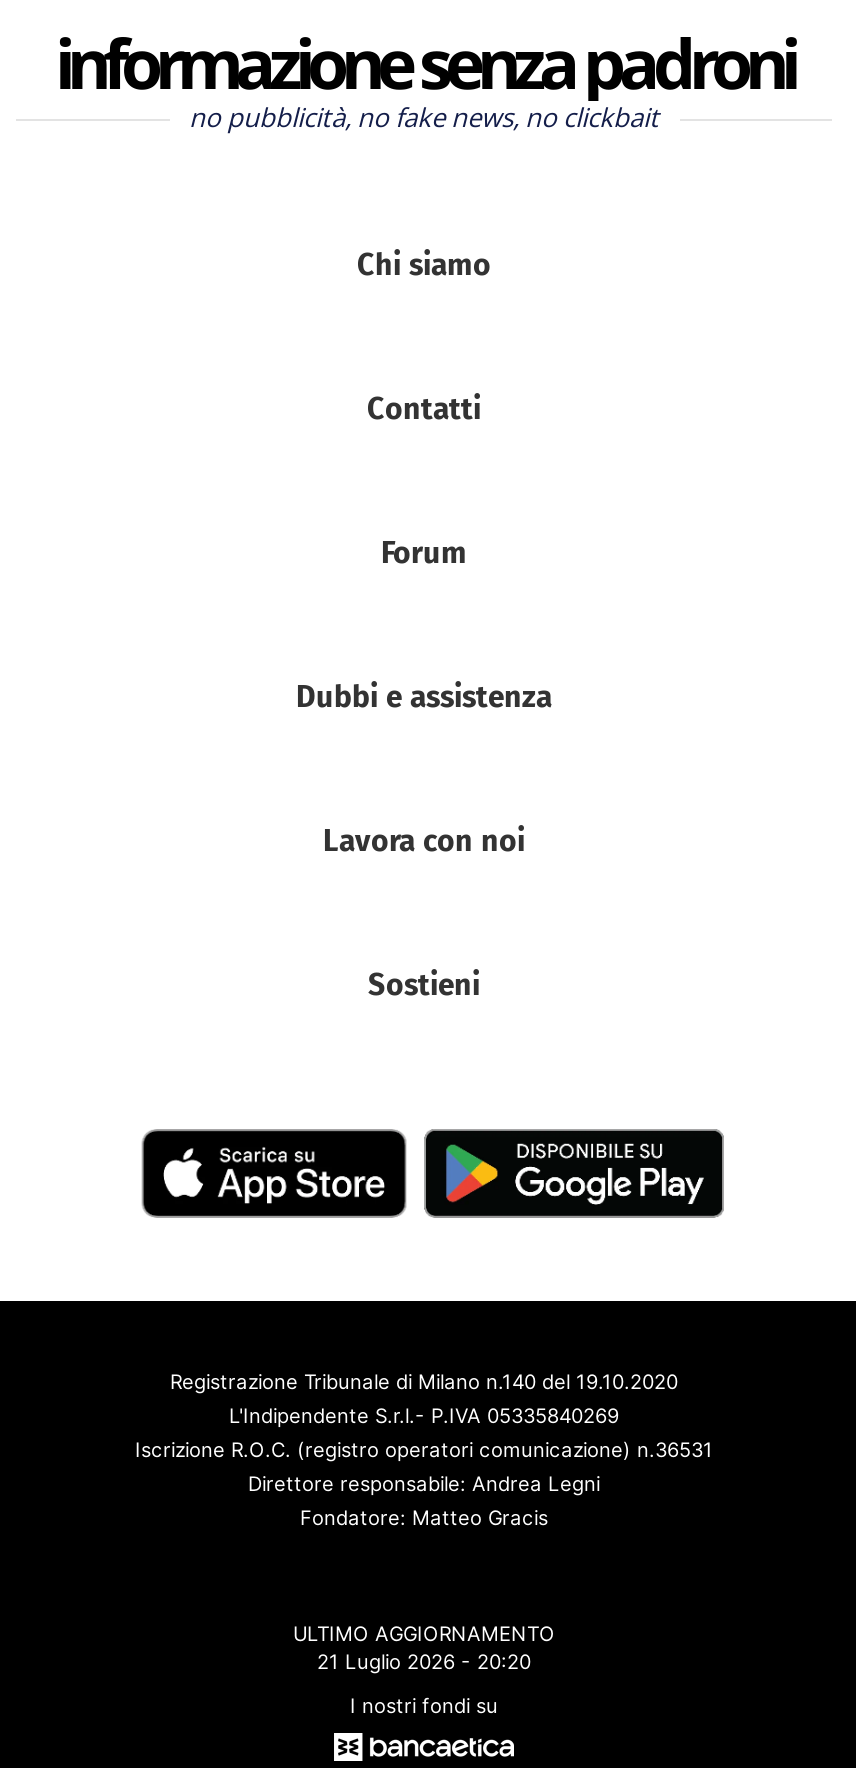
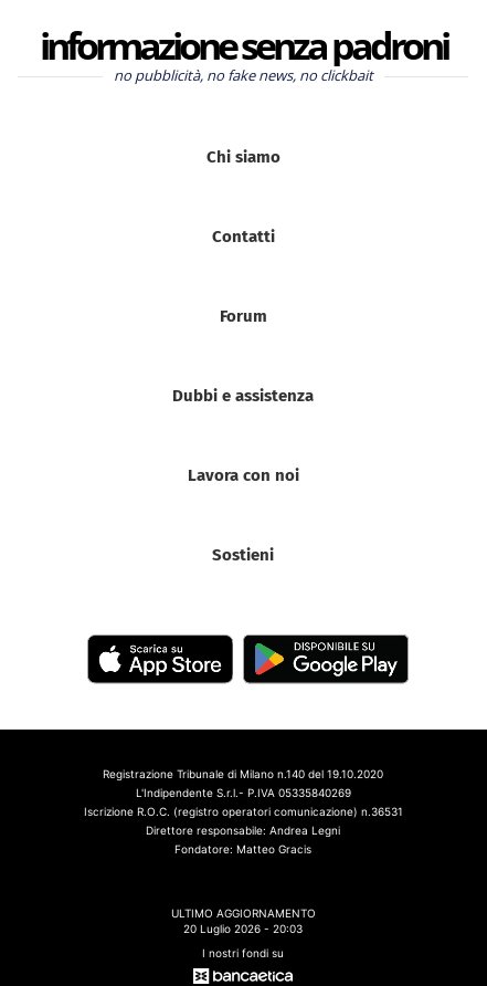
- 21 Luglio 2026 - 20:20
+ 20 Luglio 2026 - 20:03
